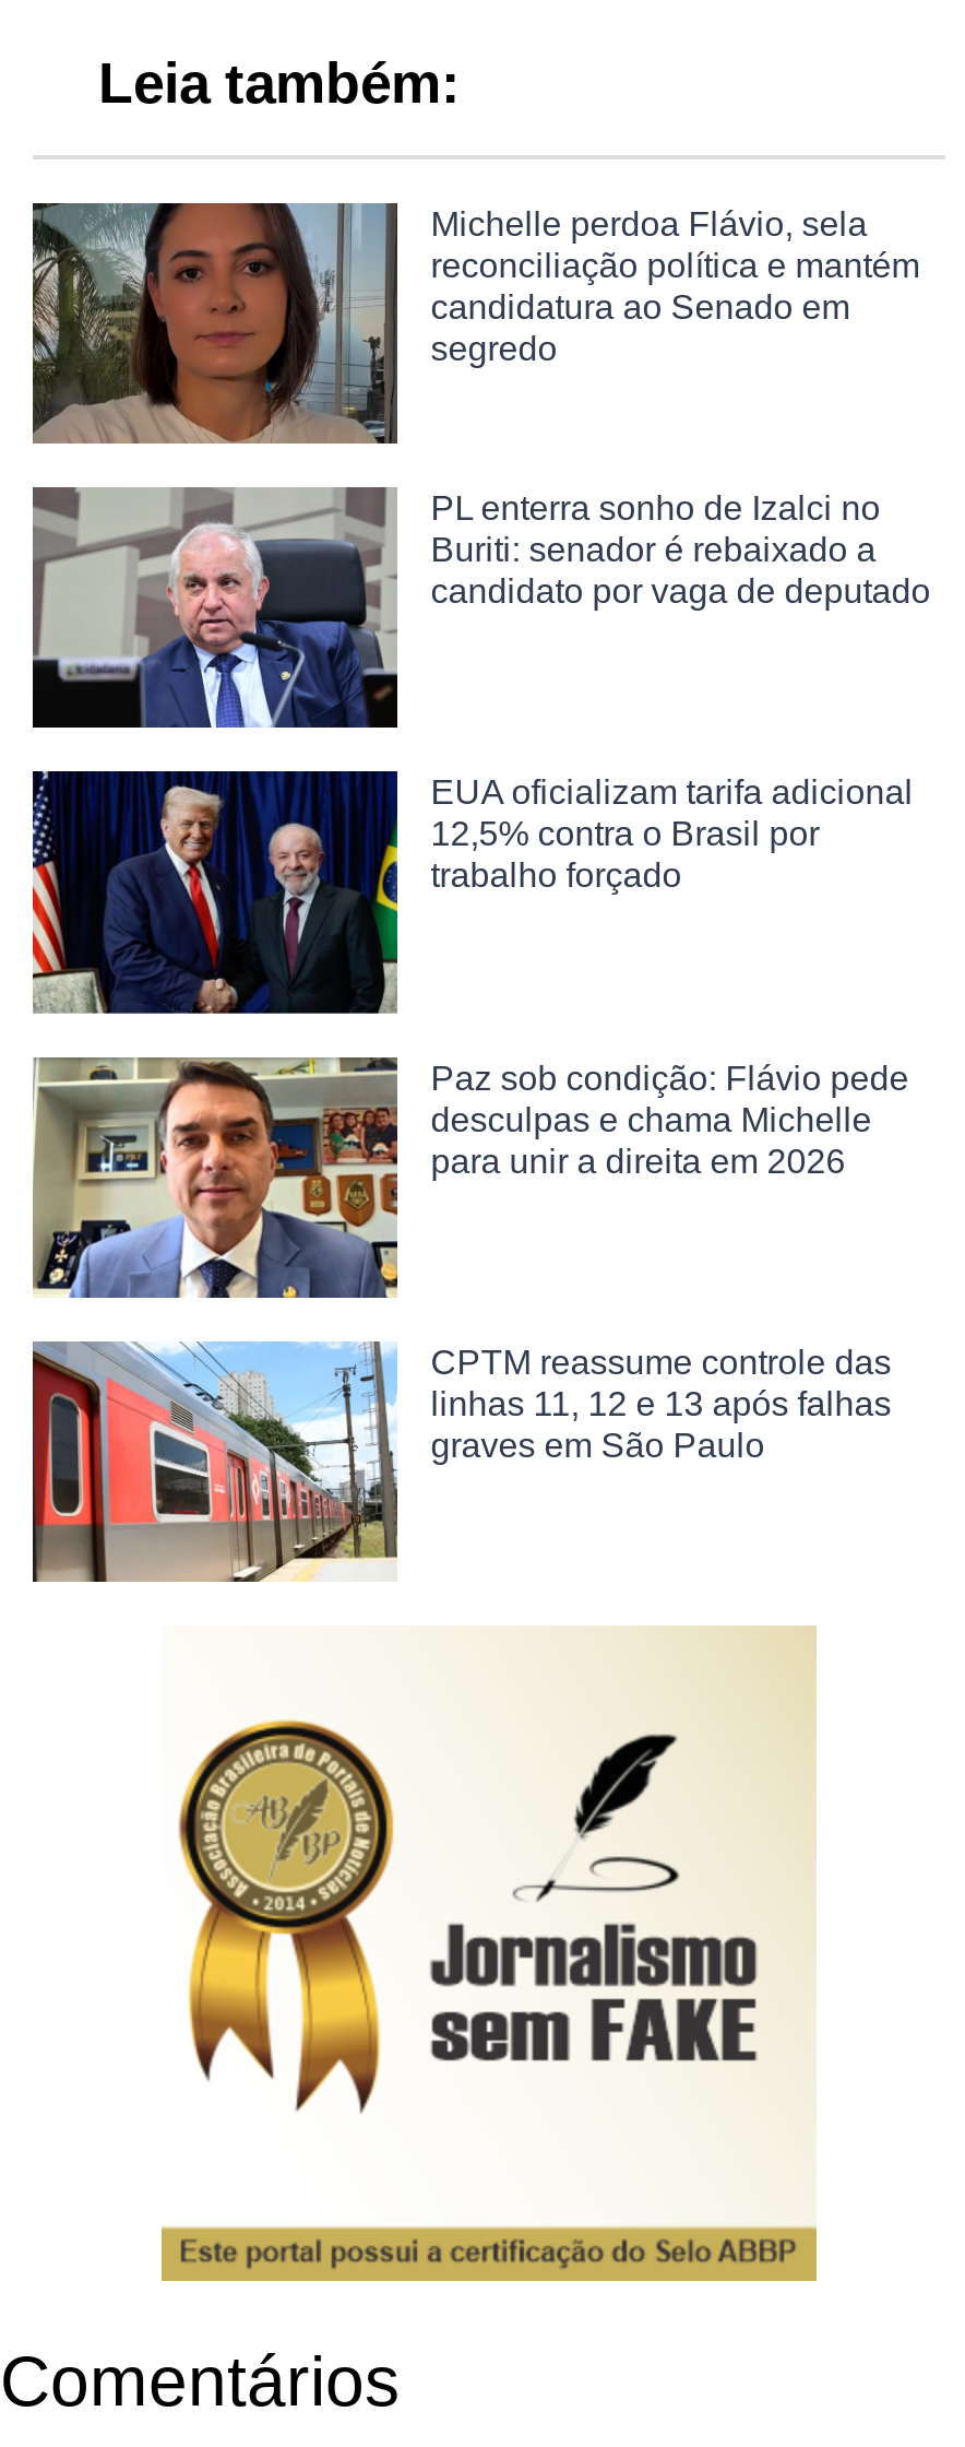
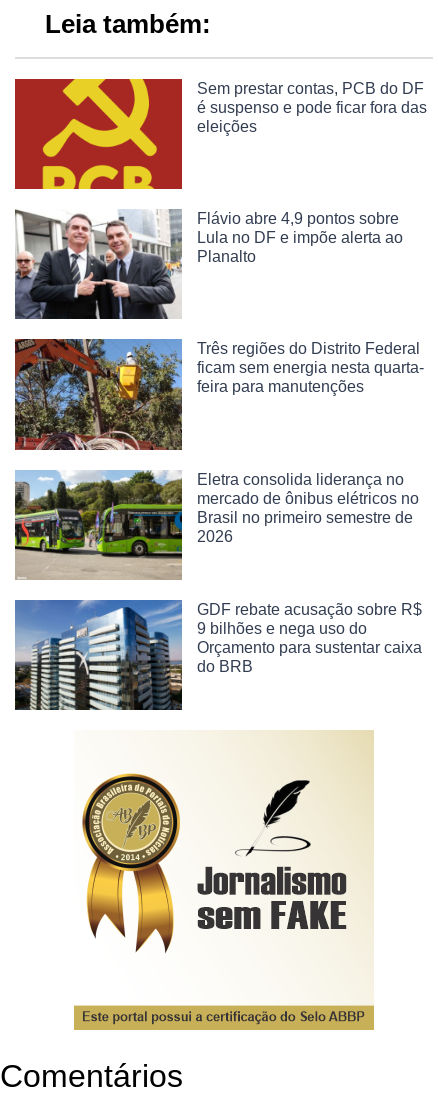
- [image]
- Michelle perdoa Flávio, sela
- reconciliação política e mantém
- candidatura ao Senado em
- segredo
+ [image]
+ Sem prestar contas, PCB do DF
+ é suspenso e pode ficar fora das
+ eleições

- [image]
- PL enterra sonho de Izalci no
- Buriti: senador é rebaixado a
- candidato por vaga de deputado
+ [image]
+ Flávio abre 4,9 pontos sobre
+ Lula no DF e impõe alerta ao
+ Planalto

- [image]
- EUA oficializam tarifa adicional
- 12,5% contra o Brasil por
- trabalho forçado
+ [image]
+ Três regiões do Distrito Federal
+ ficam sem energia nesta quarta-
+ feira para manutenções

- [image]
- Paz sob condição: Flávio pede
- desculpas e chama Michelle
- para unir a direita em 2026
+ [image]
+ Eletra consolida liderança no
+ mercado de ônibus elétricos no
+ Brasil no primeiro semestre de
+ 2026

- [image]
- CPTM reassume controle das
- linhas 11, 12 e 13 após falhas
- graves em São Paulo
+ [image]
+ GDF rebate acusação sobre R$
+ 9 bilhões e nega uso do
+ Orçamento para sustentar caixa
+ do BRB
